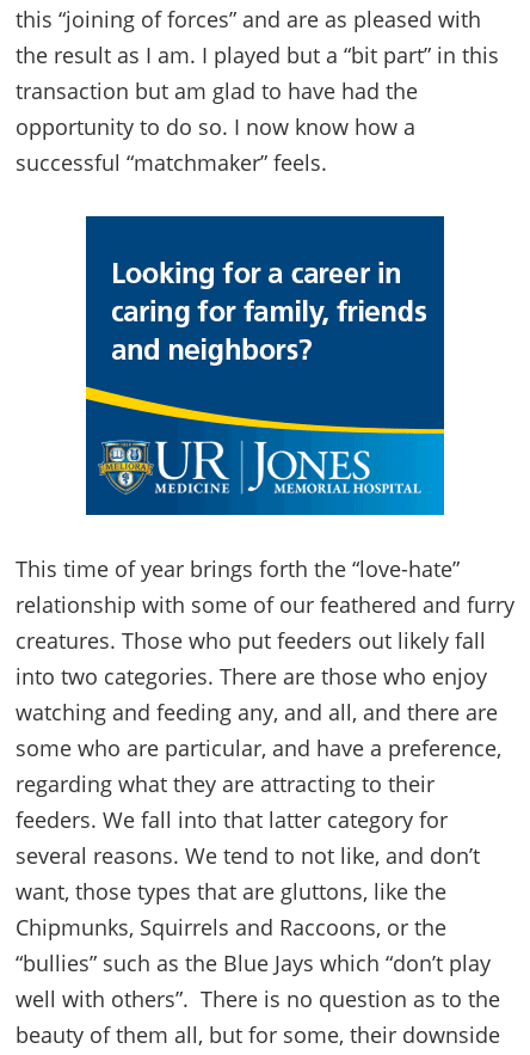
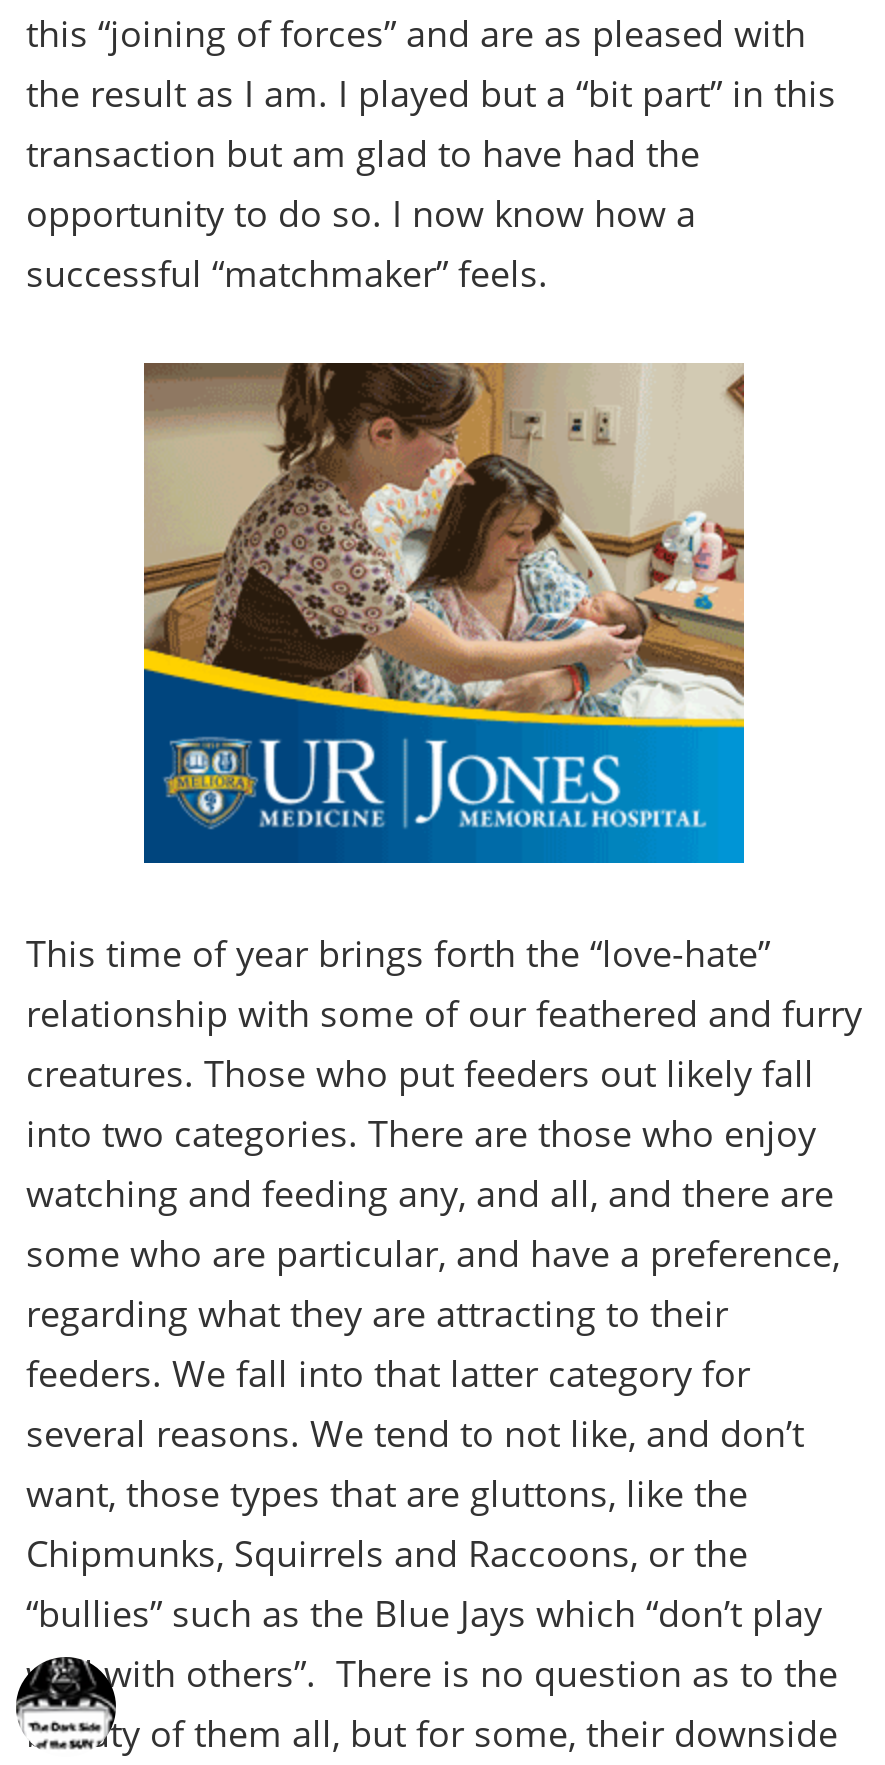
- [image]
+ [image]
